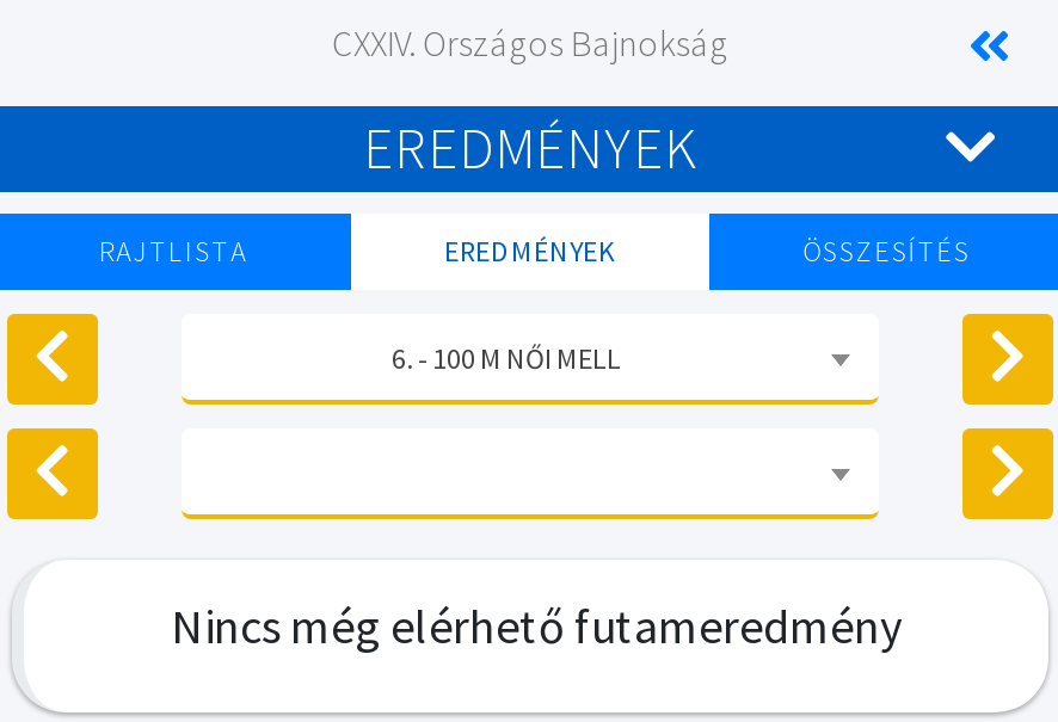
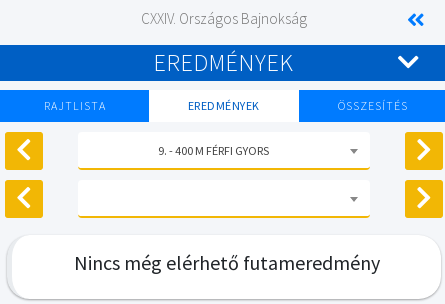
- 6. - 100 M NŐI MELL
+ 9. - 400 M FÉRFI GYORS
